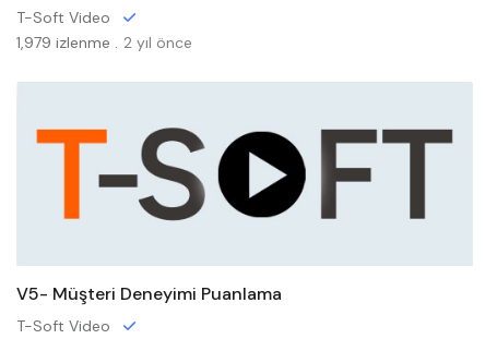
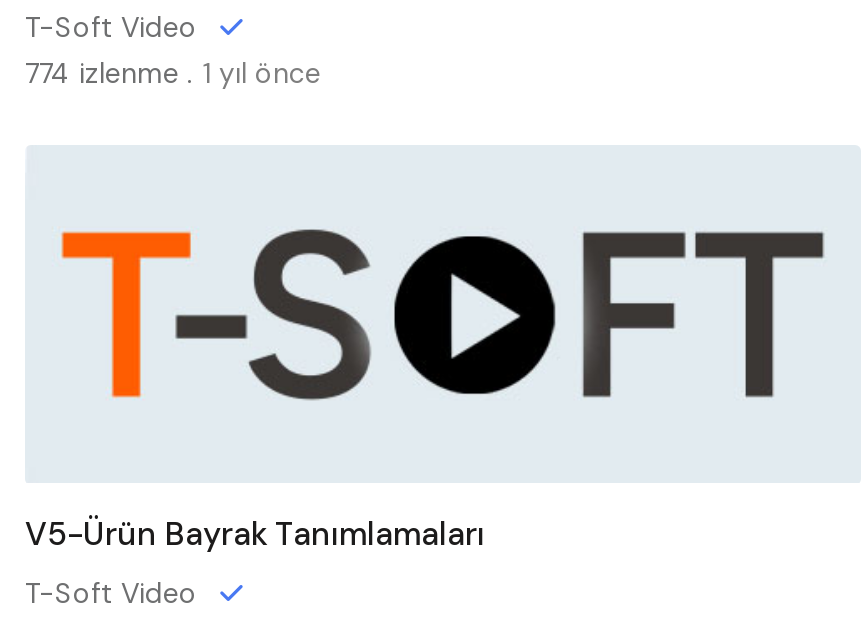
- 1,979 izlenme . 2 yıl önce
+ 774 izlenme . 1 yıl önce

- V5- Müşteri Deneyimi Puanlama
+ V5-Ürün Bayrak Tanımlamaları
